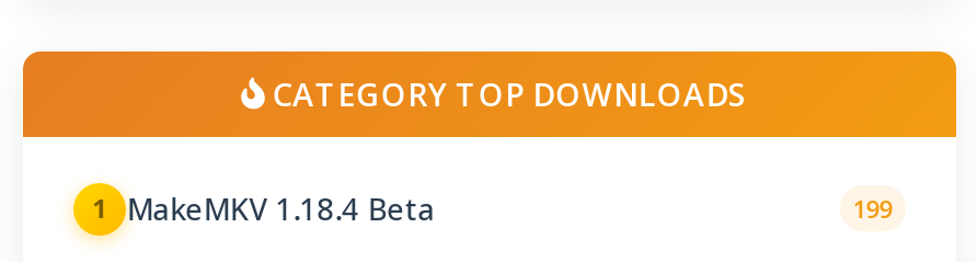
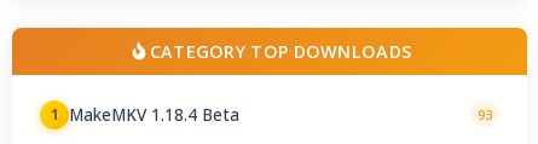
- 199
+ 93
